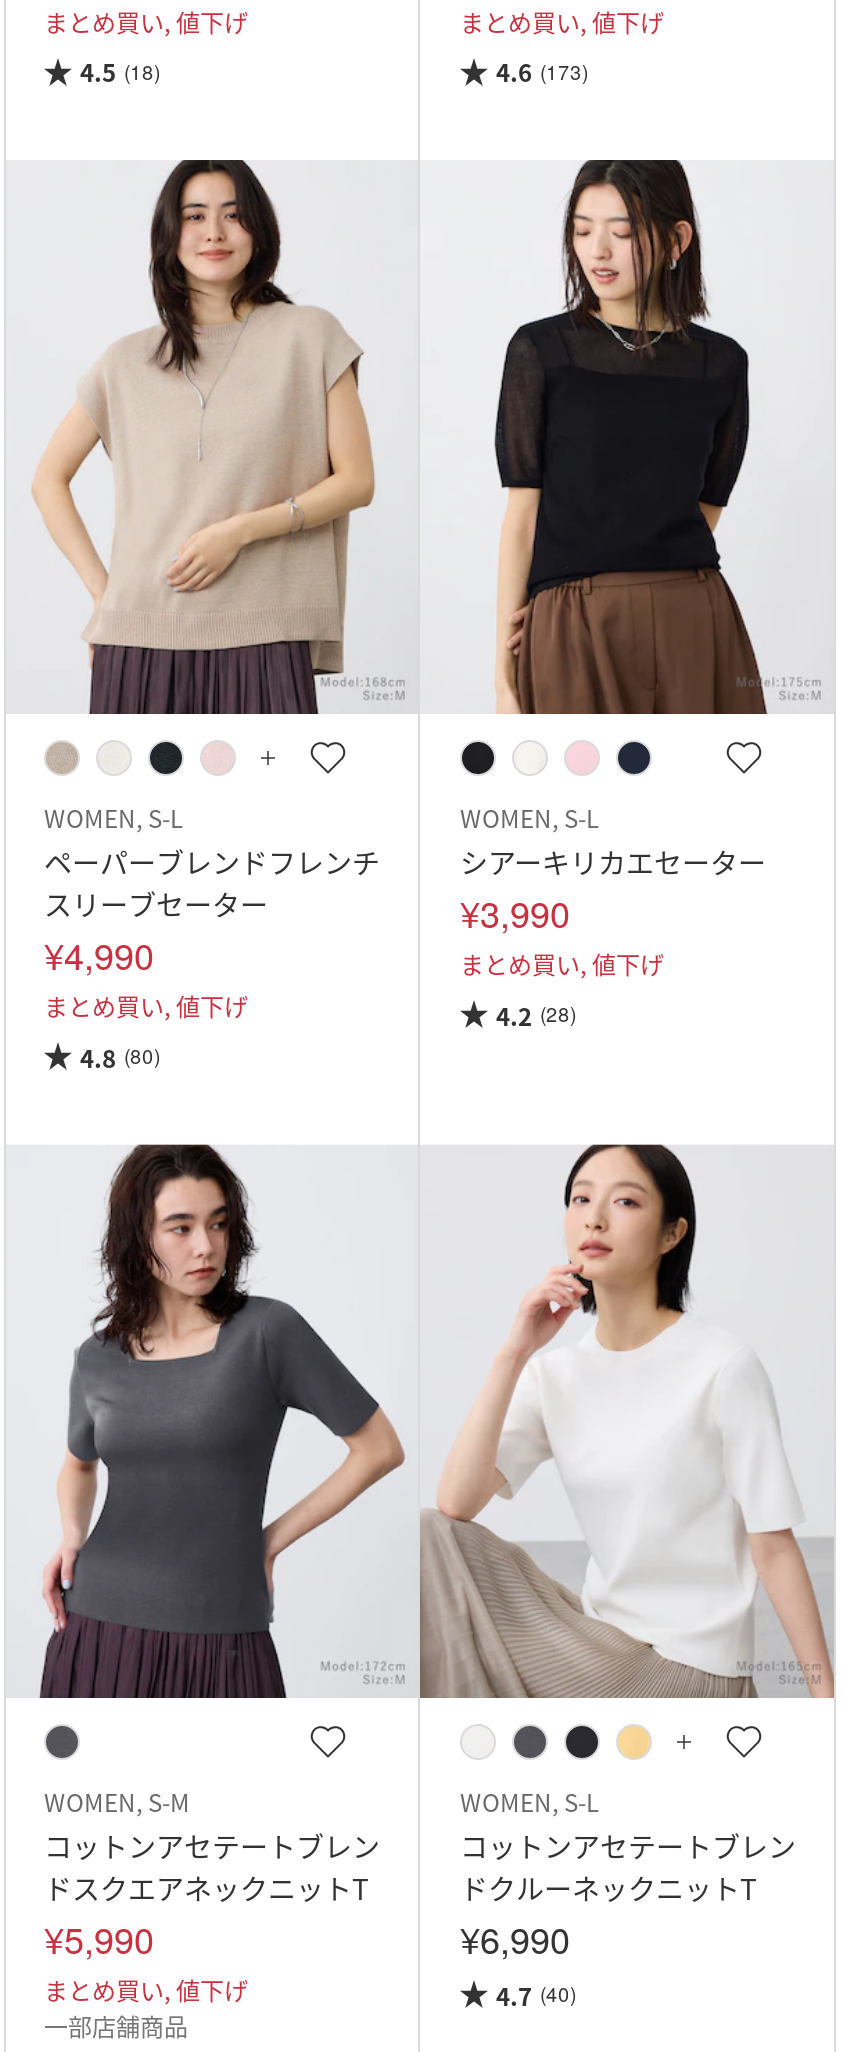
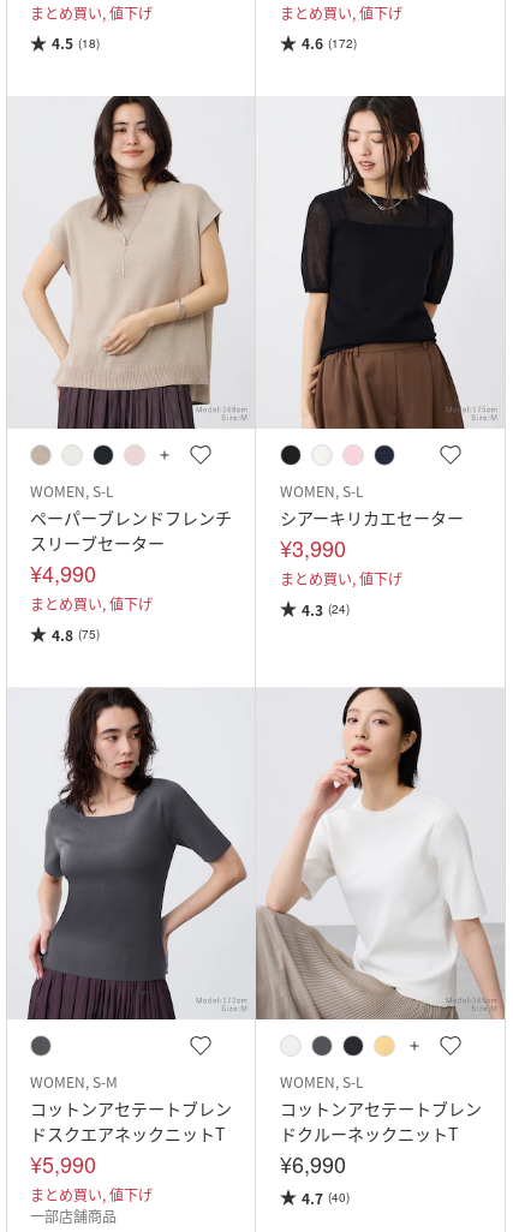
- 4.6 (173)
+ 4.6 (172)

- 4.2 (28)
+ 4.3 (24)

- 4.8 (80)
+ 4.8 (75)
